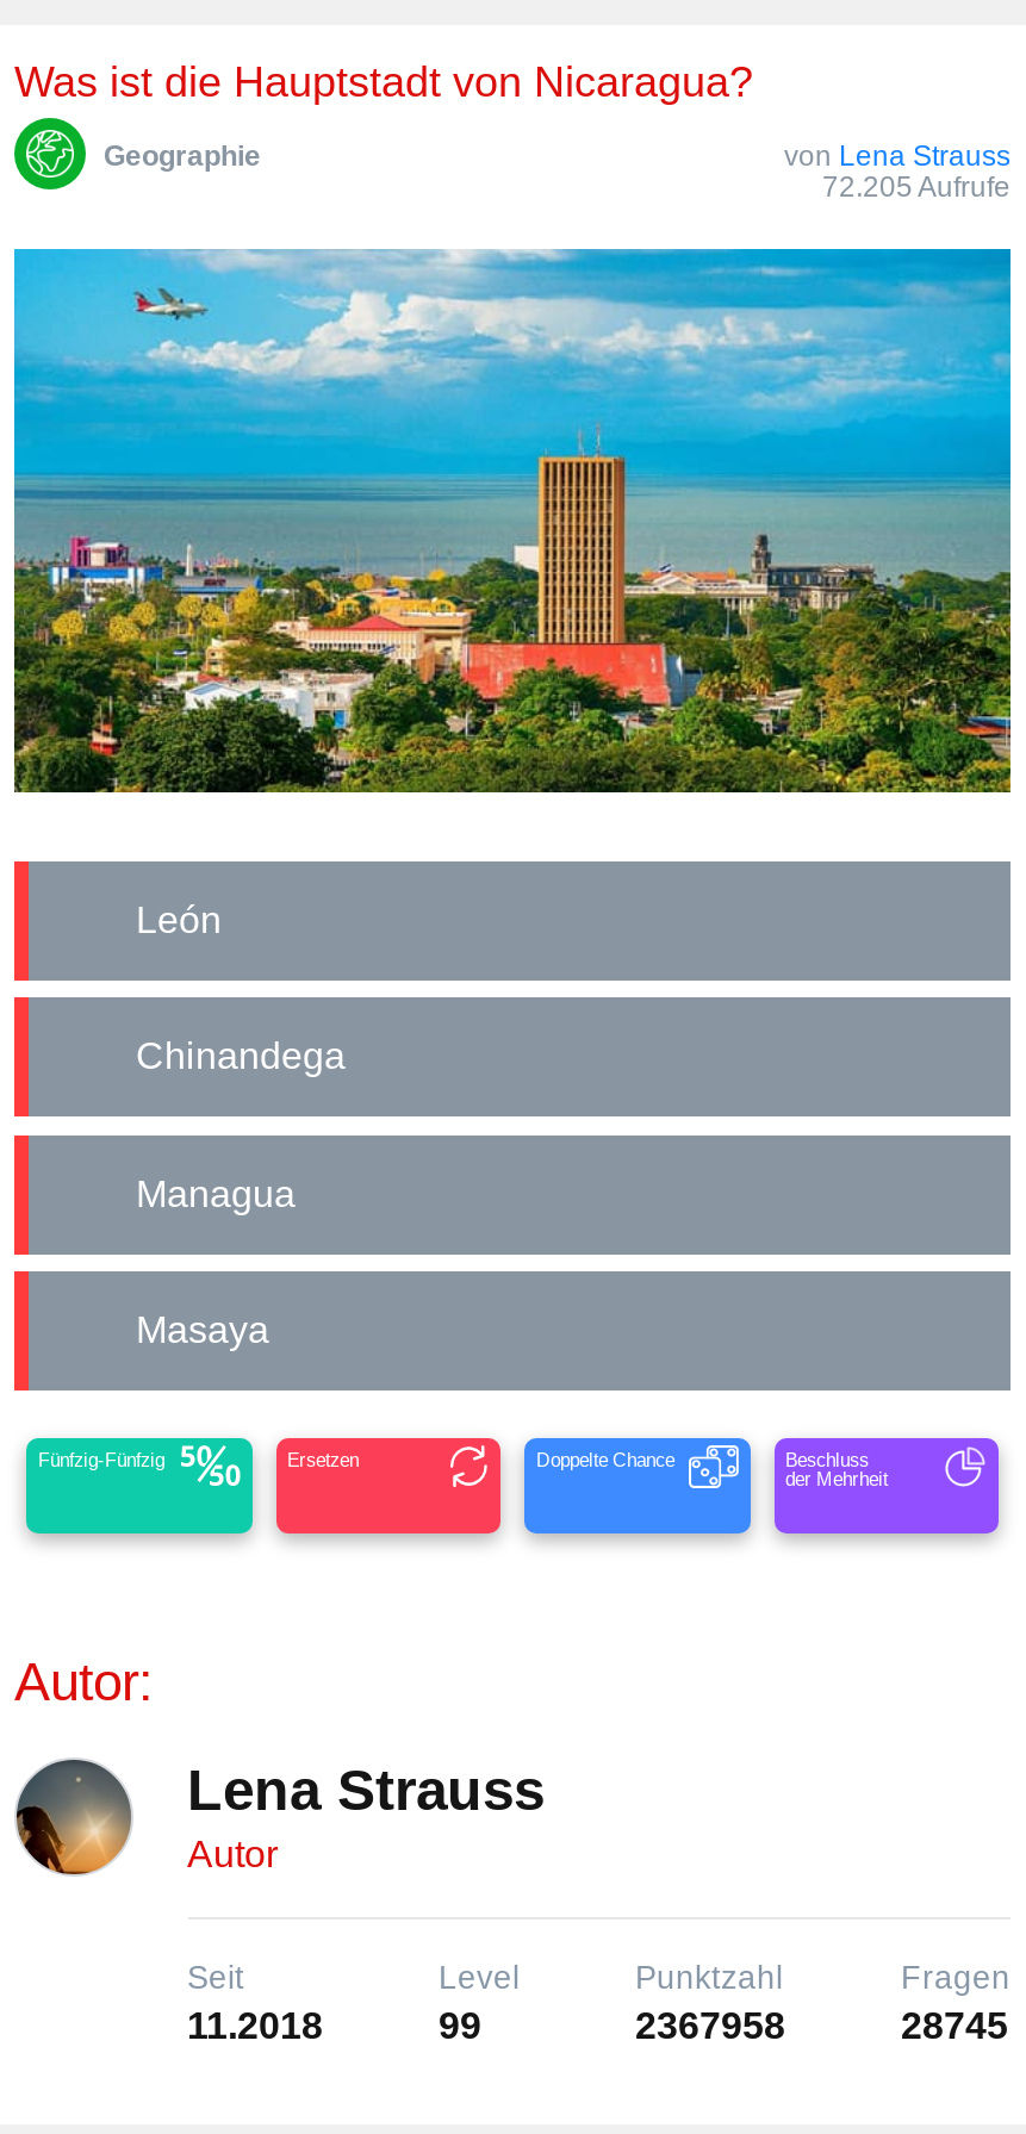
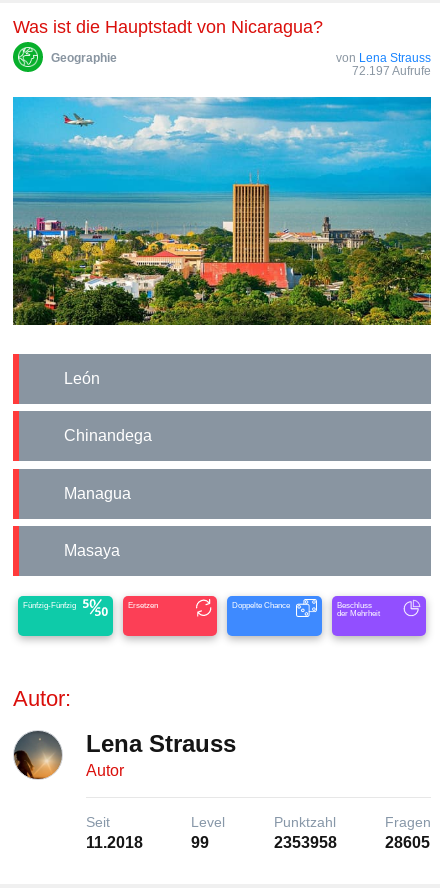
- 72.205 Aufrufe
+ 72.197 Aufrufe

- 2367958
+ 2353958

- 28745
+ 28605
